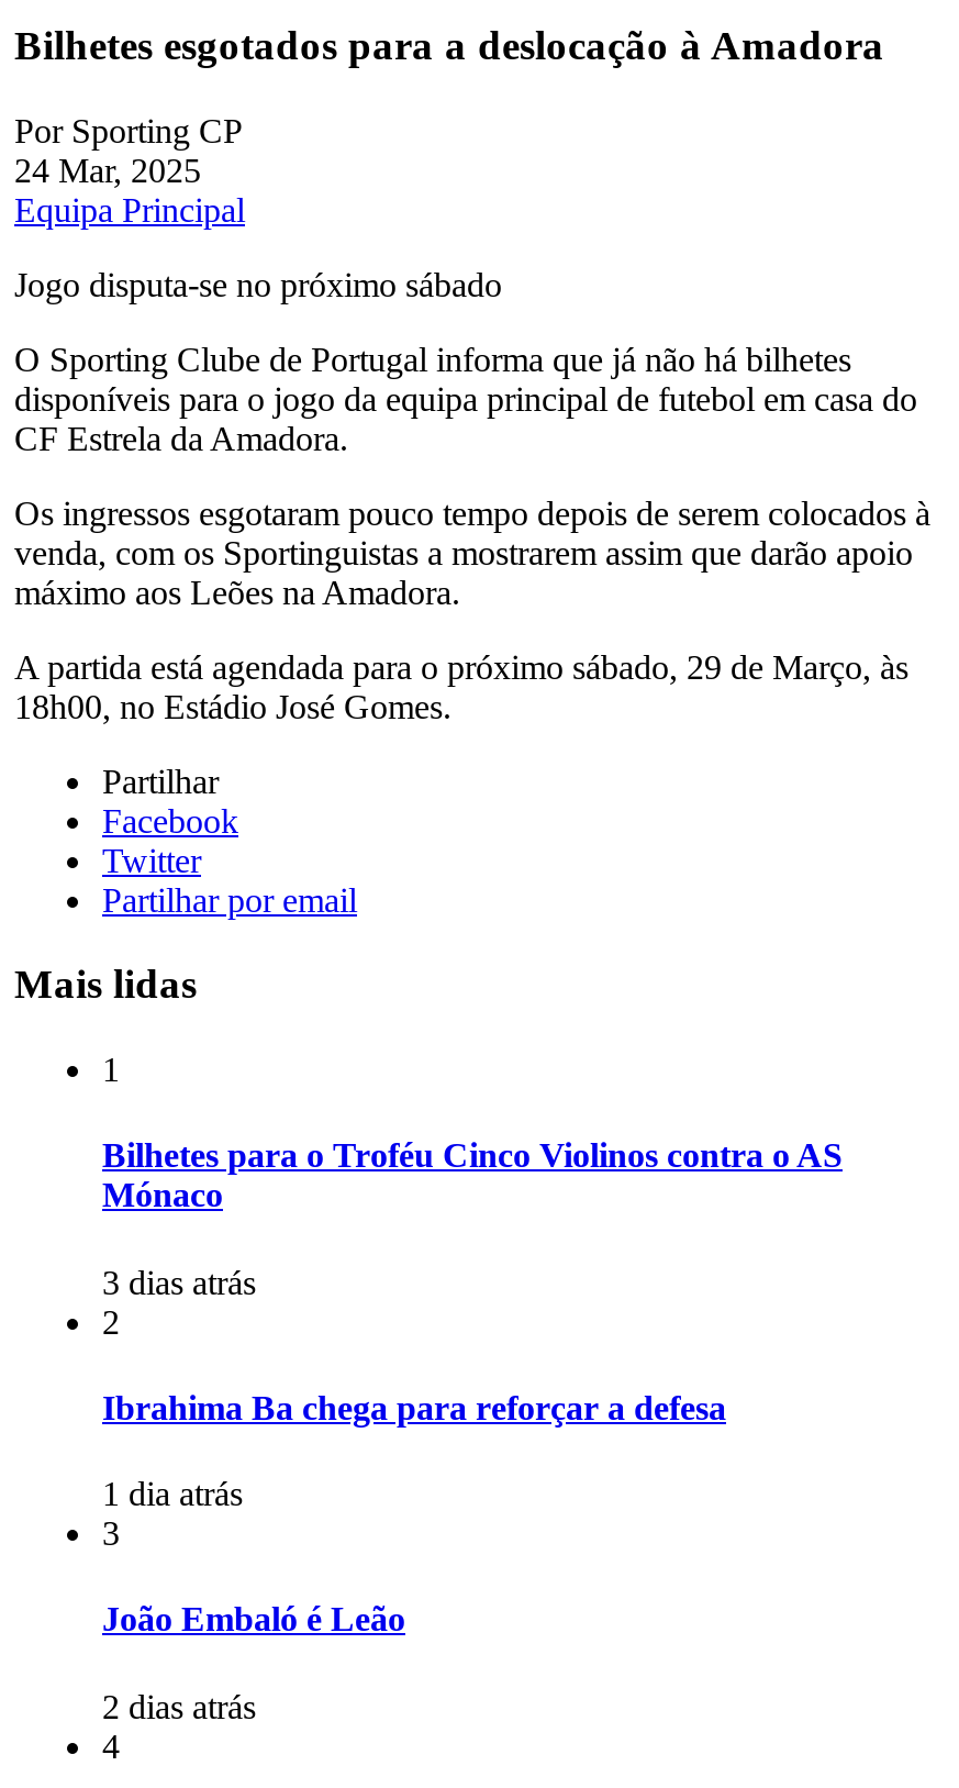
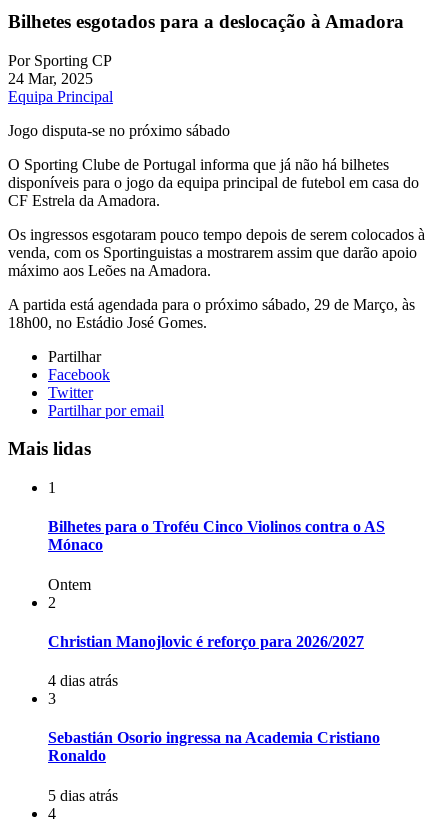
- 3 dias atrás
+ Ontem

- Ibrahima Ba chega para reforçar a defesa
+ Christian Manojlovic é reforço para 2026/2027

- 1 dia atrás
+ 4 dias atrás

- João Embaló é Leão
+ Sebastián Osorio ingressa na Academia Cristiano
+ Ronaldo

- 2 dias atrás
+ 5 dias atrás
